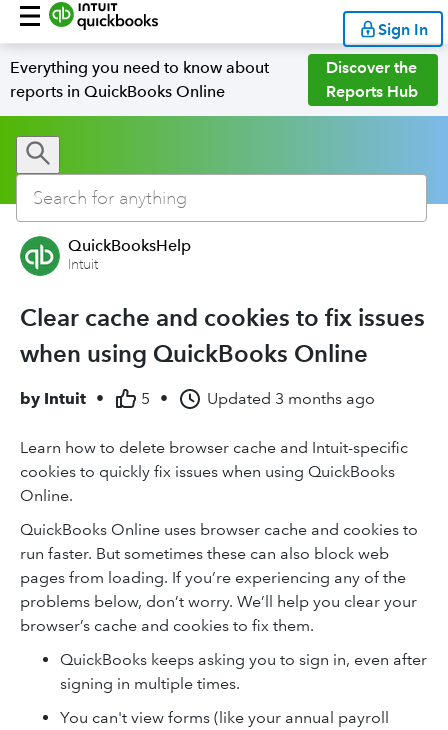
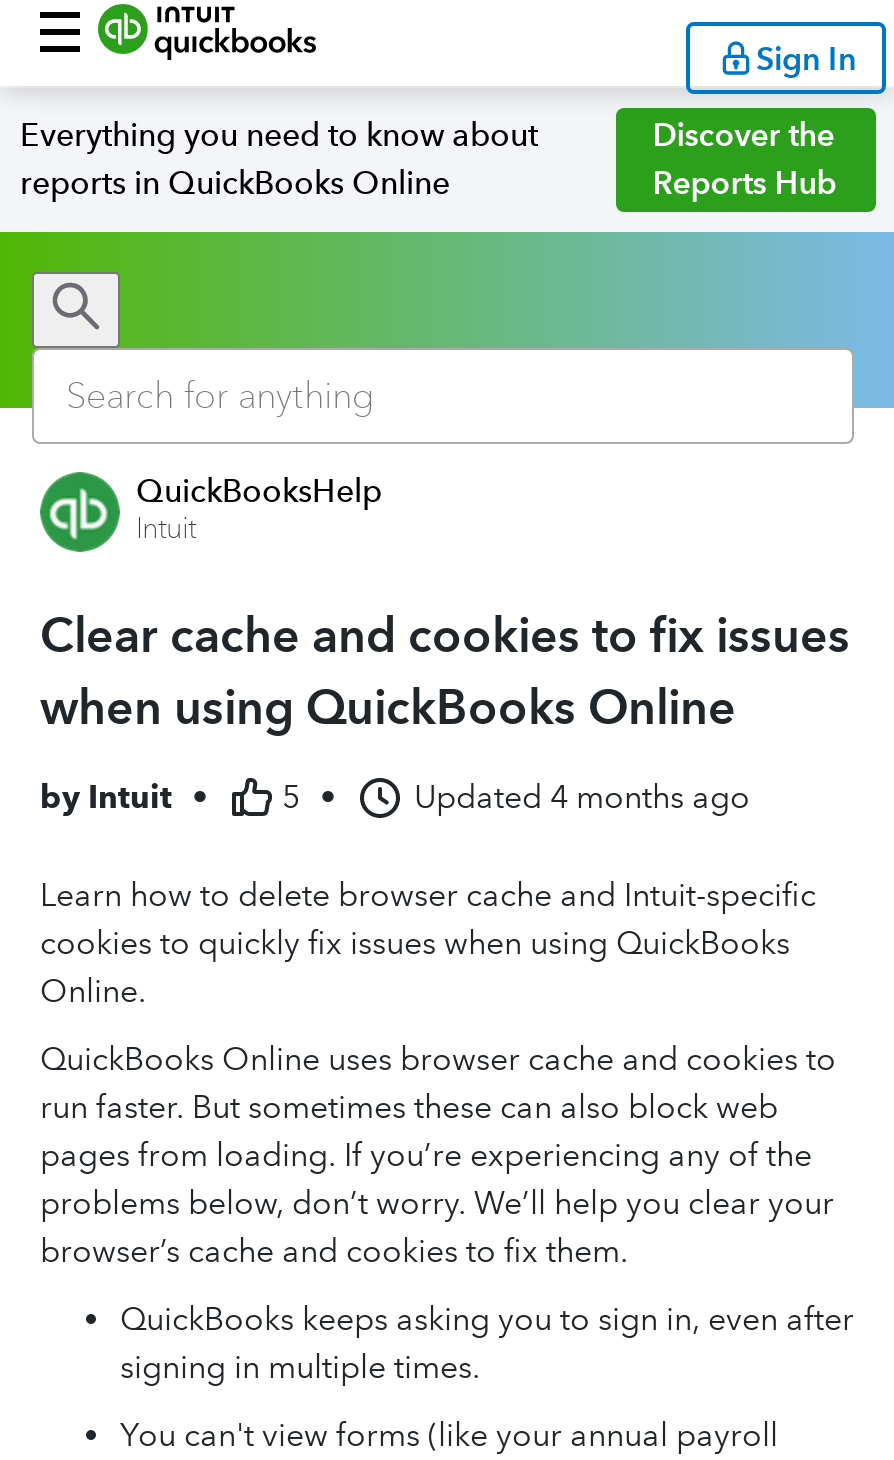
- Updated 3 months ago
+ Updated 4 months ago
